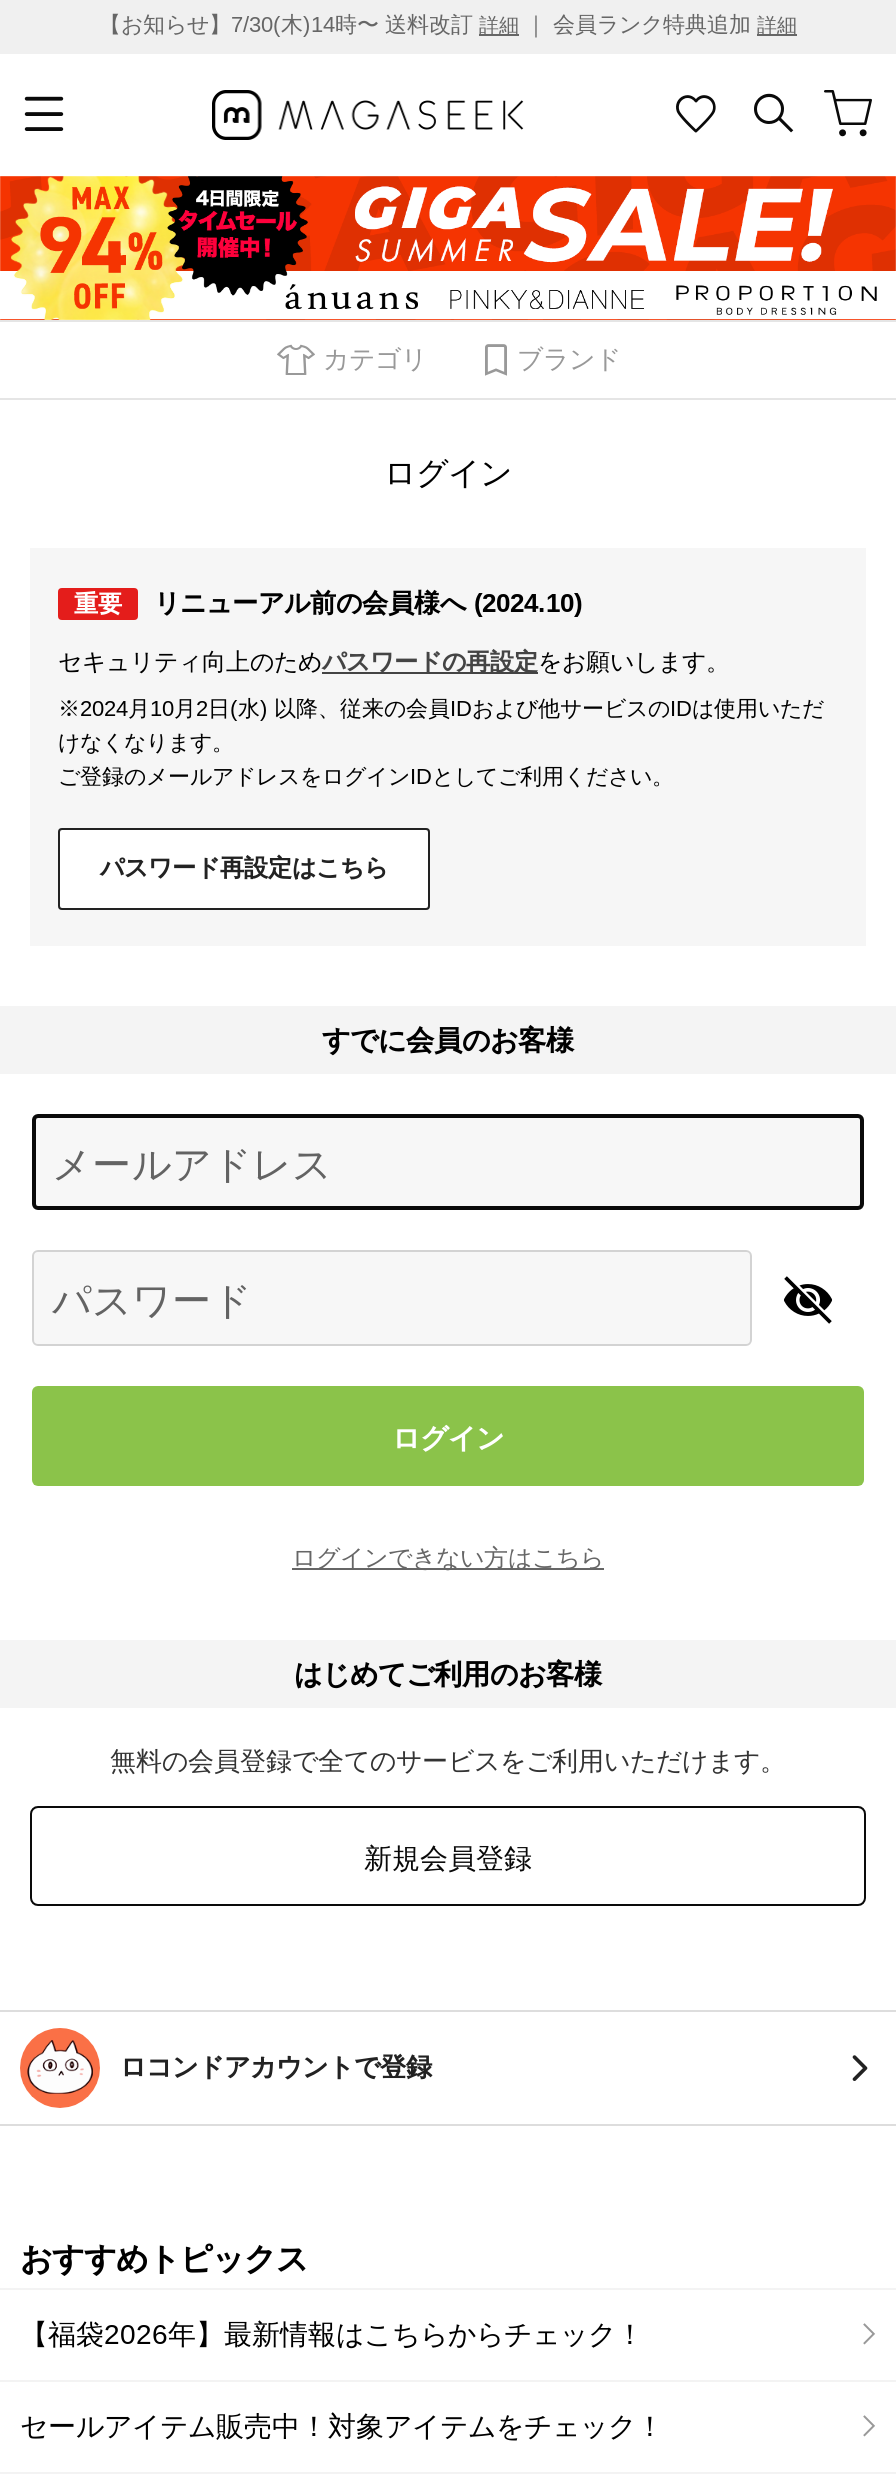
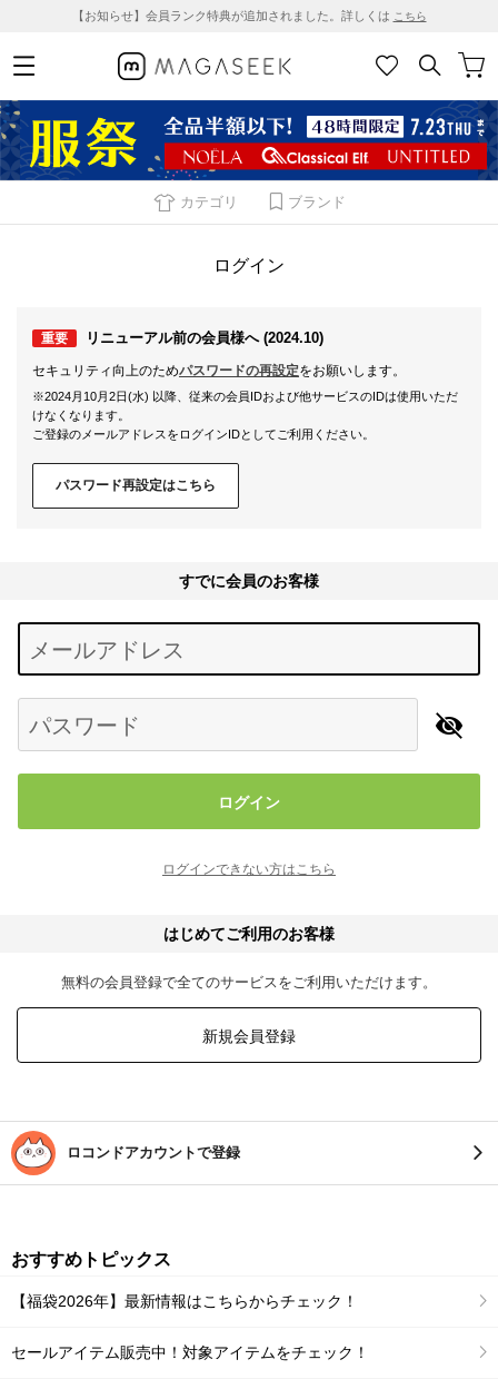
- 【お知らせ】7/30(木)14時〜 送料改訂詳細｜ 会員ランク特典追加詳細
+ 【お知らせ】会員ランク特典が追加されました。詳しくはこちら

- [image]
+ [image]
